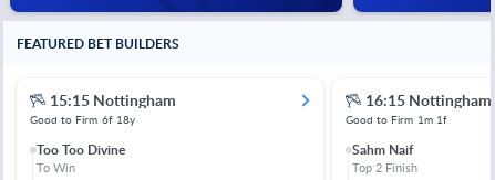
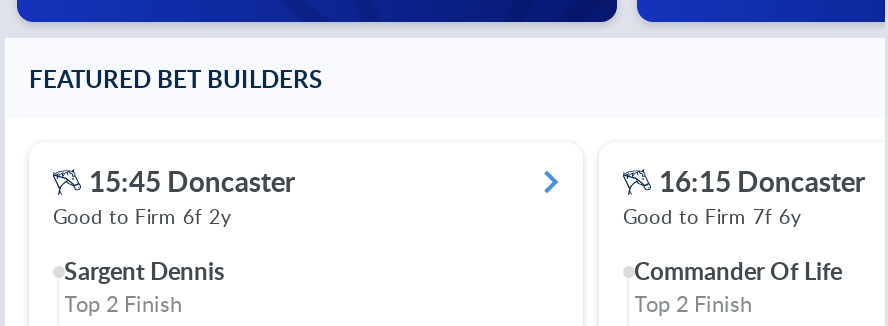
- 15:15 Nottingham
- Good to Firm 6f 18y
+ 15:45 Doncaster
+ Good to Firm 6f 2y

- 16:15 Nottingham
- Good to Firm 1m 1f
+ 16:15 Doncaster
+ Good to Firm 7f 6y

- Too Too Divine
- To Win
+ Sargent Dennis
+ Top 2 Finish

- Sahm Naif
+ Commander Of Life
